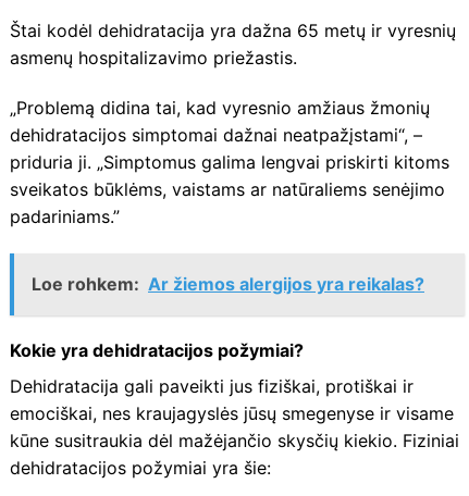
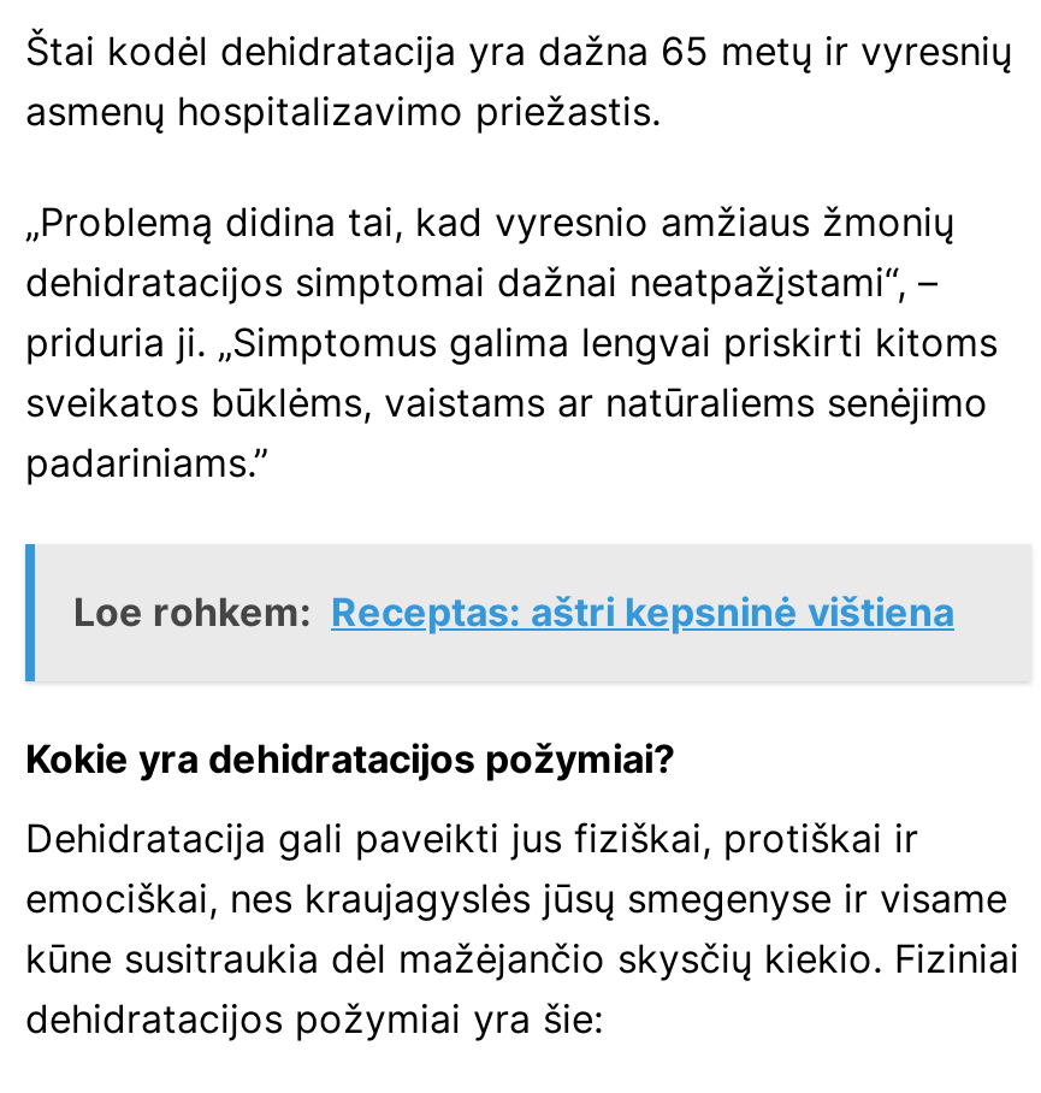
- Loe rohkem: Ar žiemos alergijos yra reikalas?
+ Loe rohkem: Receptas: aštri kepsninė vištiena
